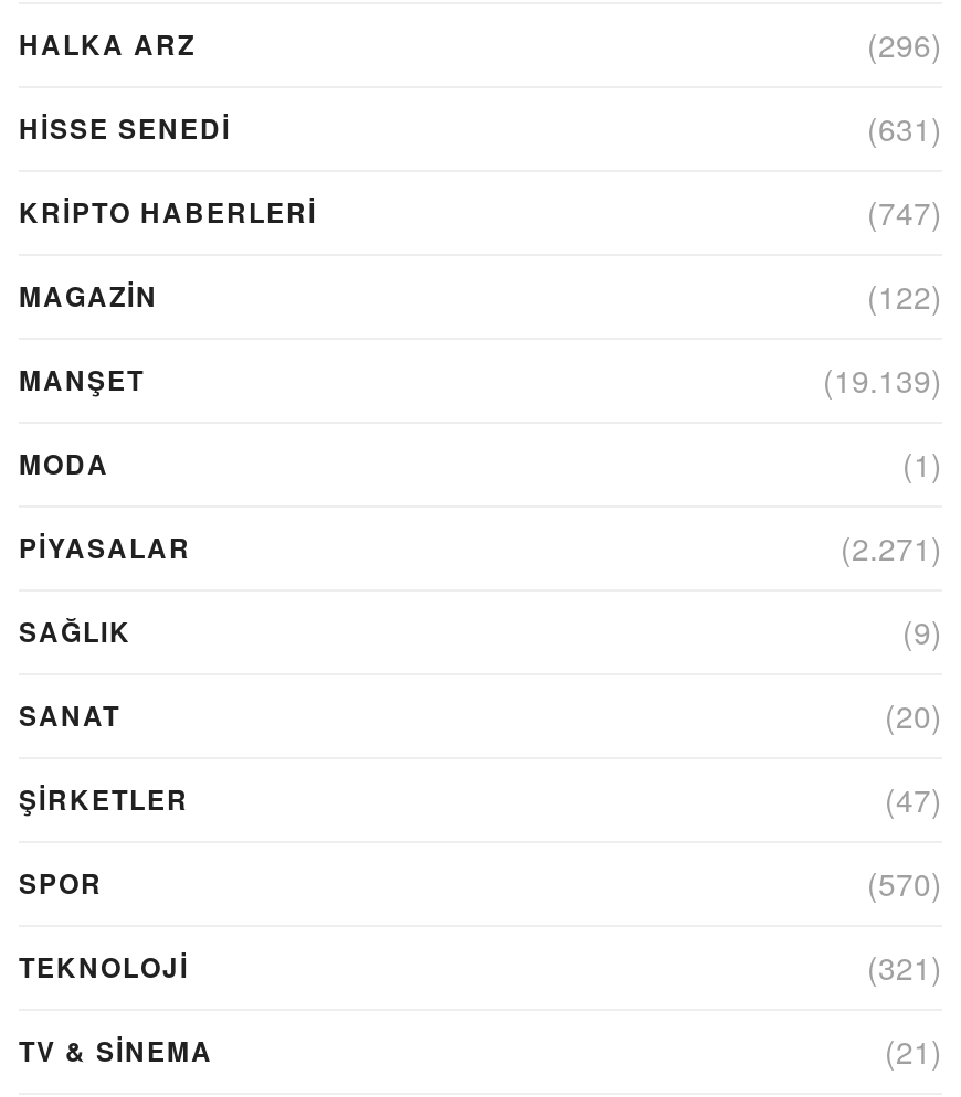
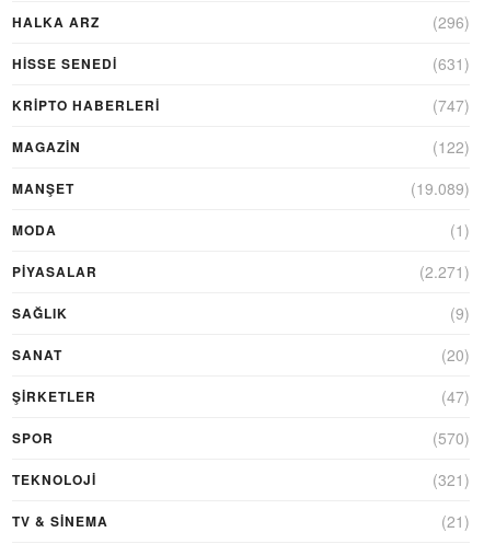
- (19.139)
+ (19.089)
